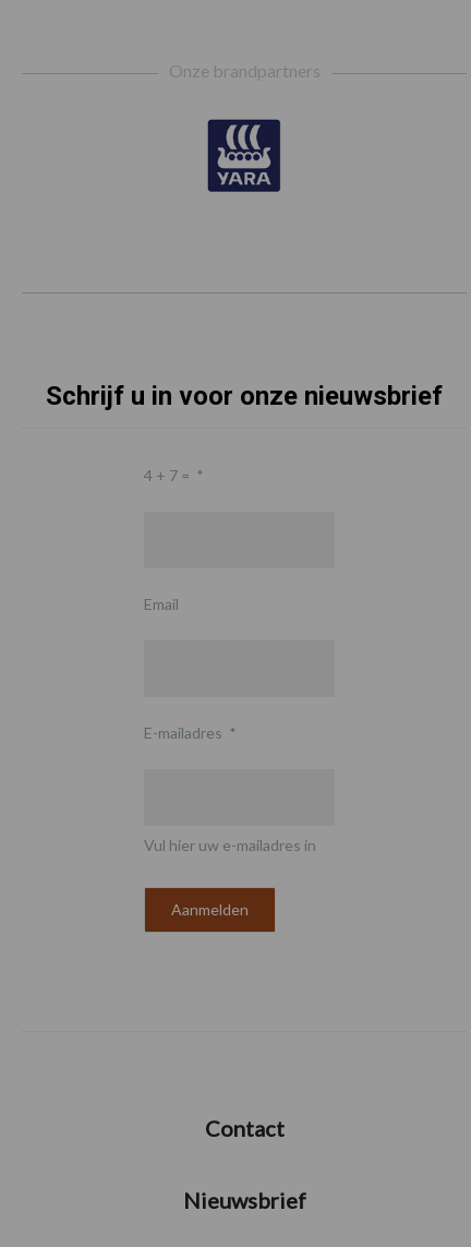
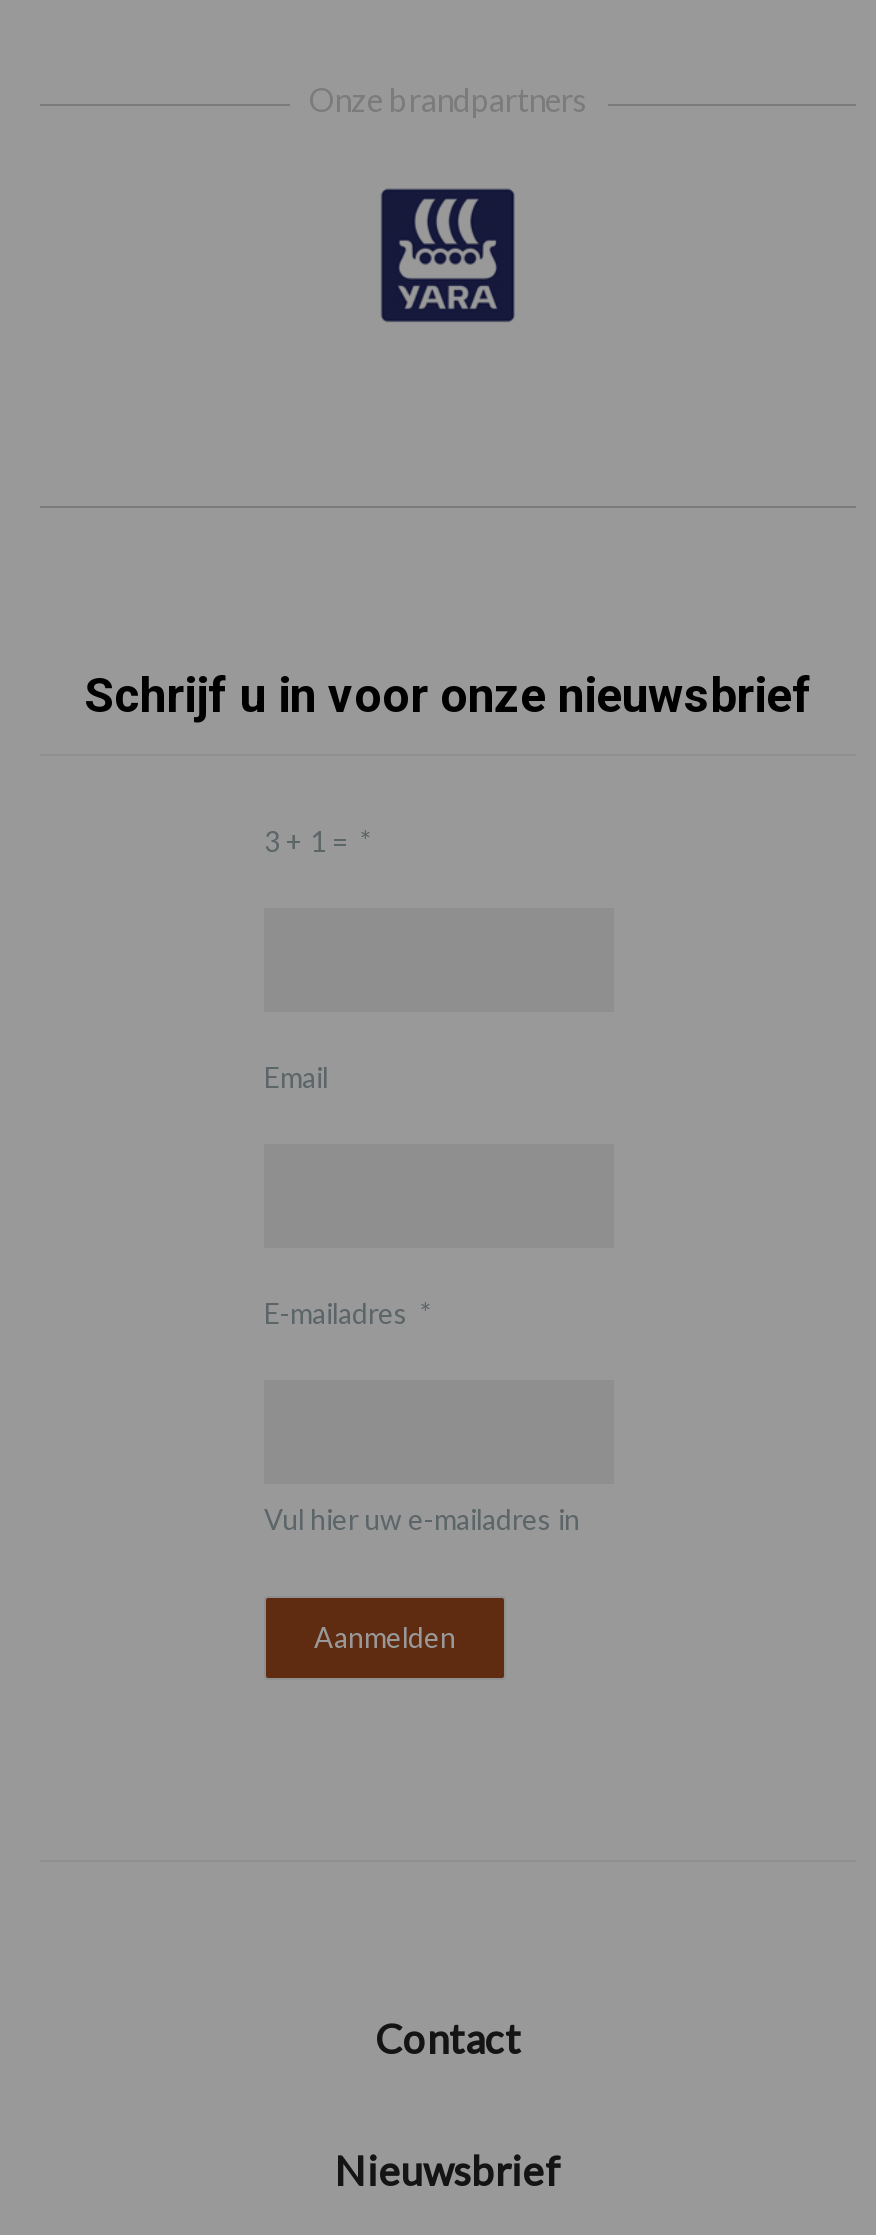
- 4 + 7 = *
+ 3 + 1 = *
